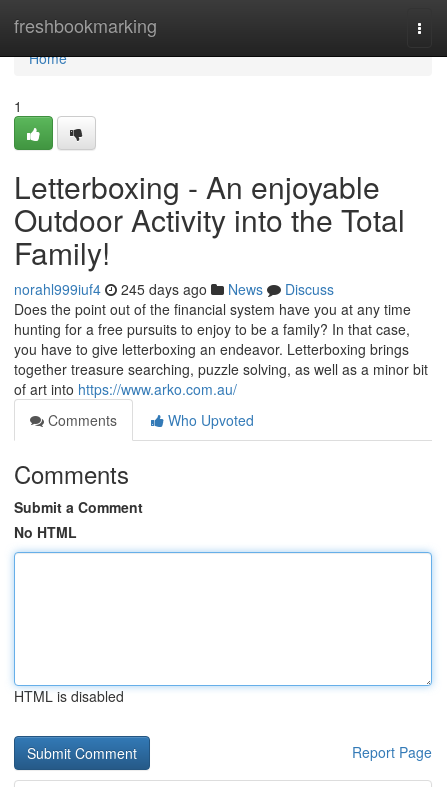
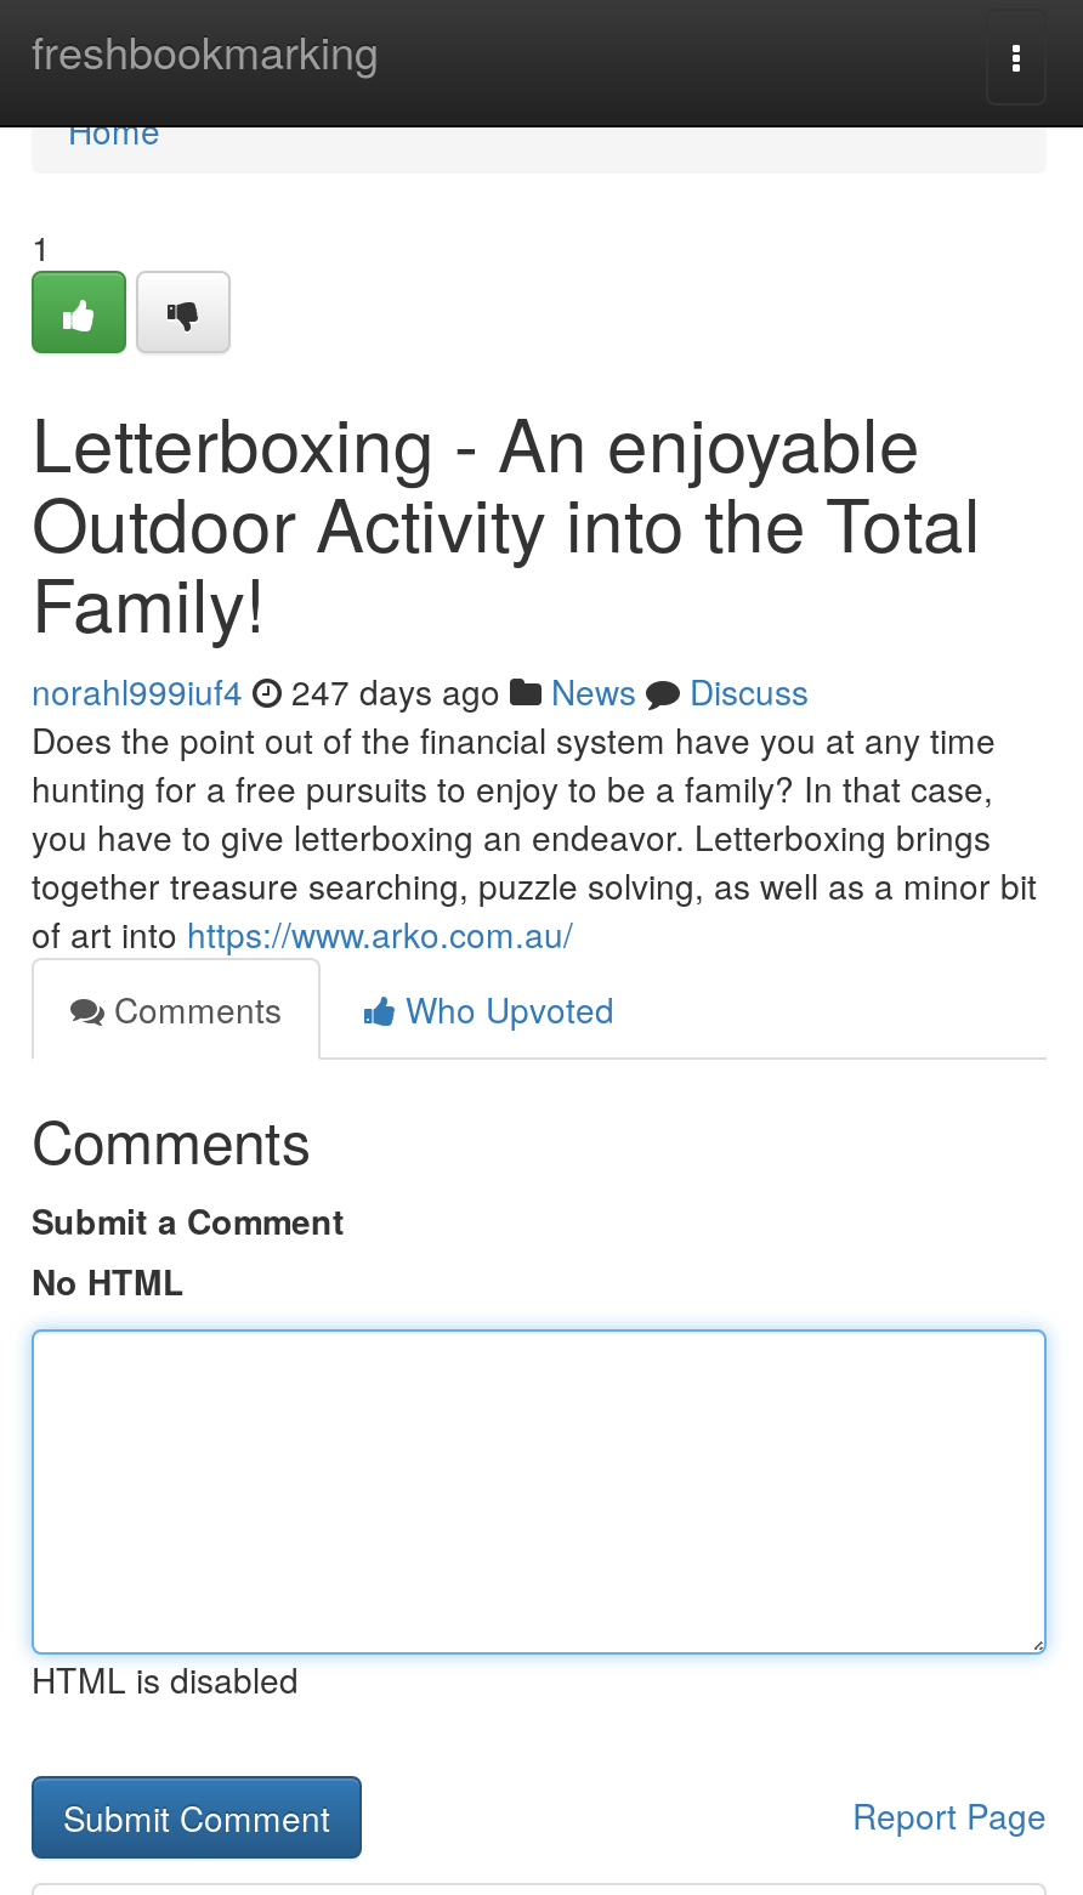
- norahl999iuf4 245 days ago News Discuss
+ norahl999iuf4 247 days ago News Discuss
